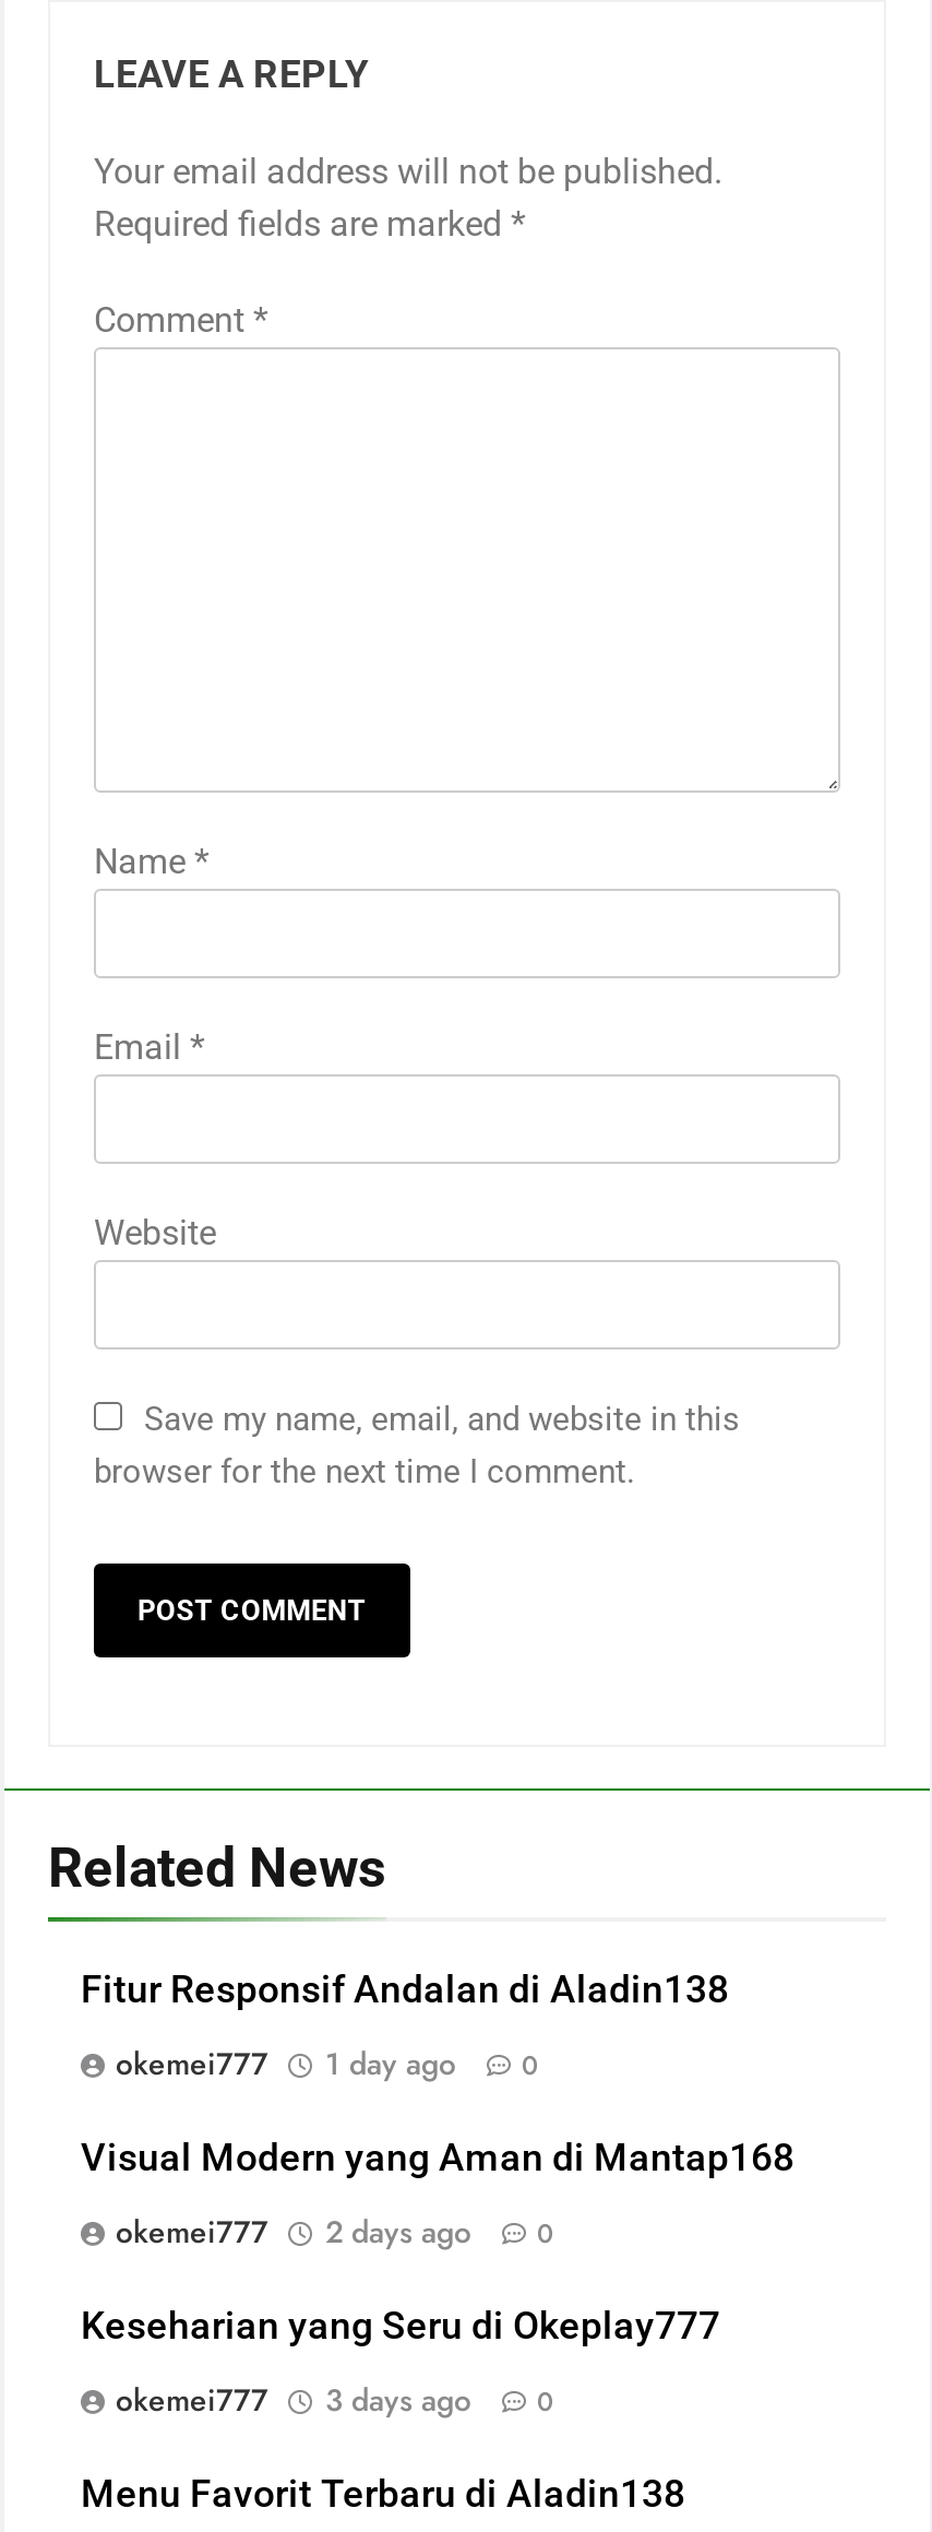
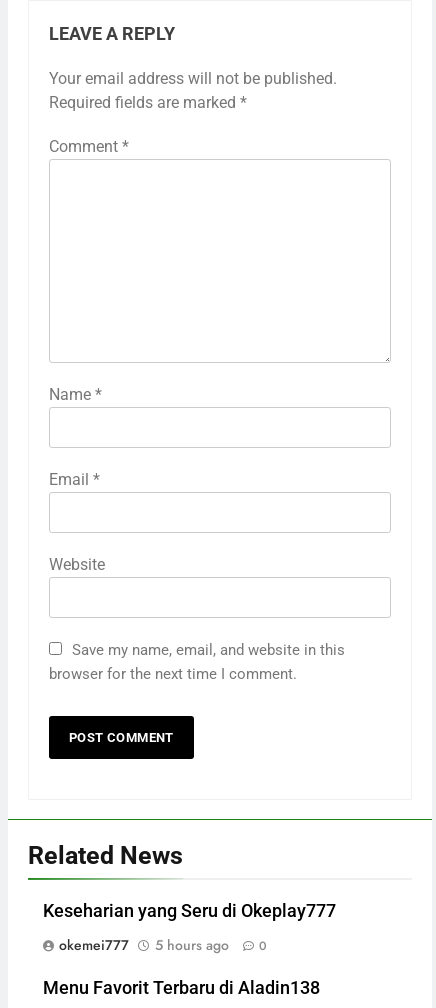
- Fitur Responsif Andalan di Aladin138
- okemei777
- 1 day ago
- 0
- Visual Modern yang Aman di Mantap168
- okemei777
- 2 days ago
- 0

- okemei777 3 days ago 0
+ okemei777 5 hours ago 0
